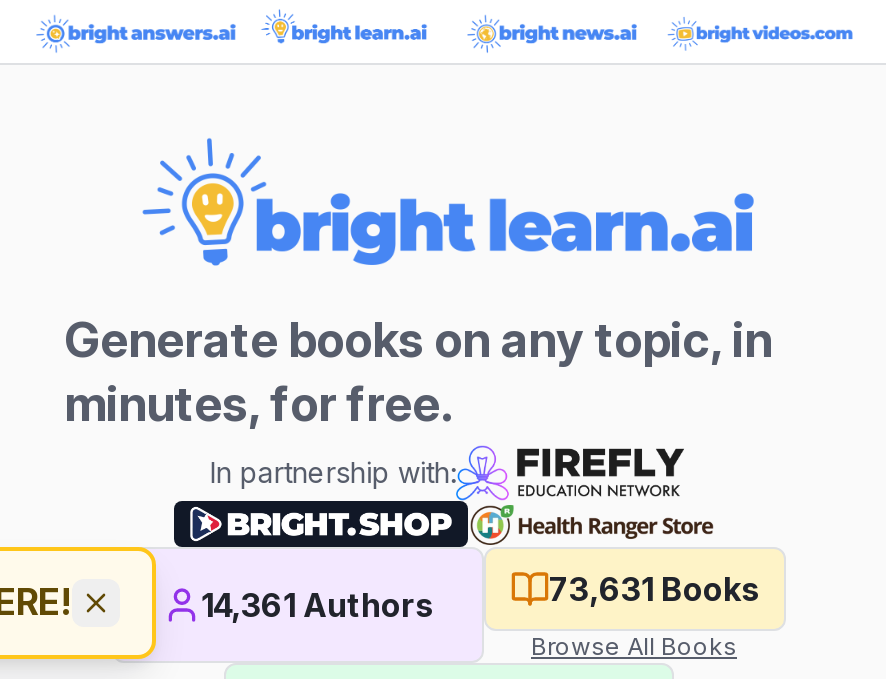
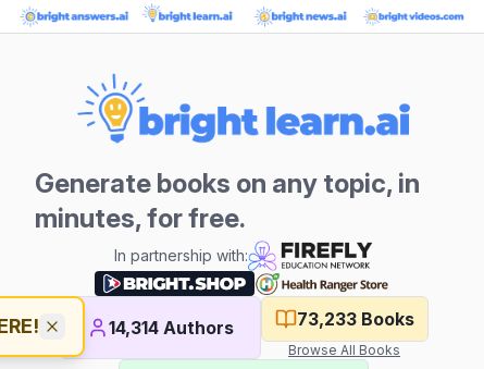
- 73,631 Books
+ 73,233 Books

- 14,361 Authors
+ 14,314 Authors
